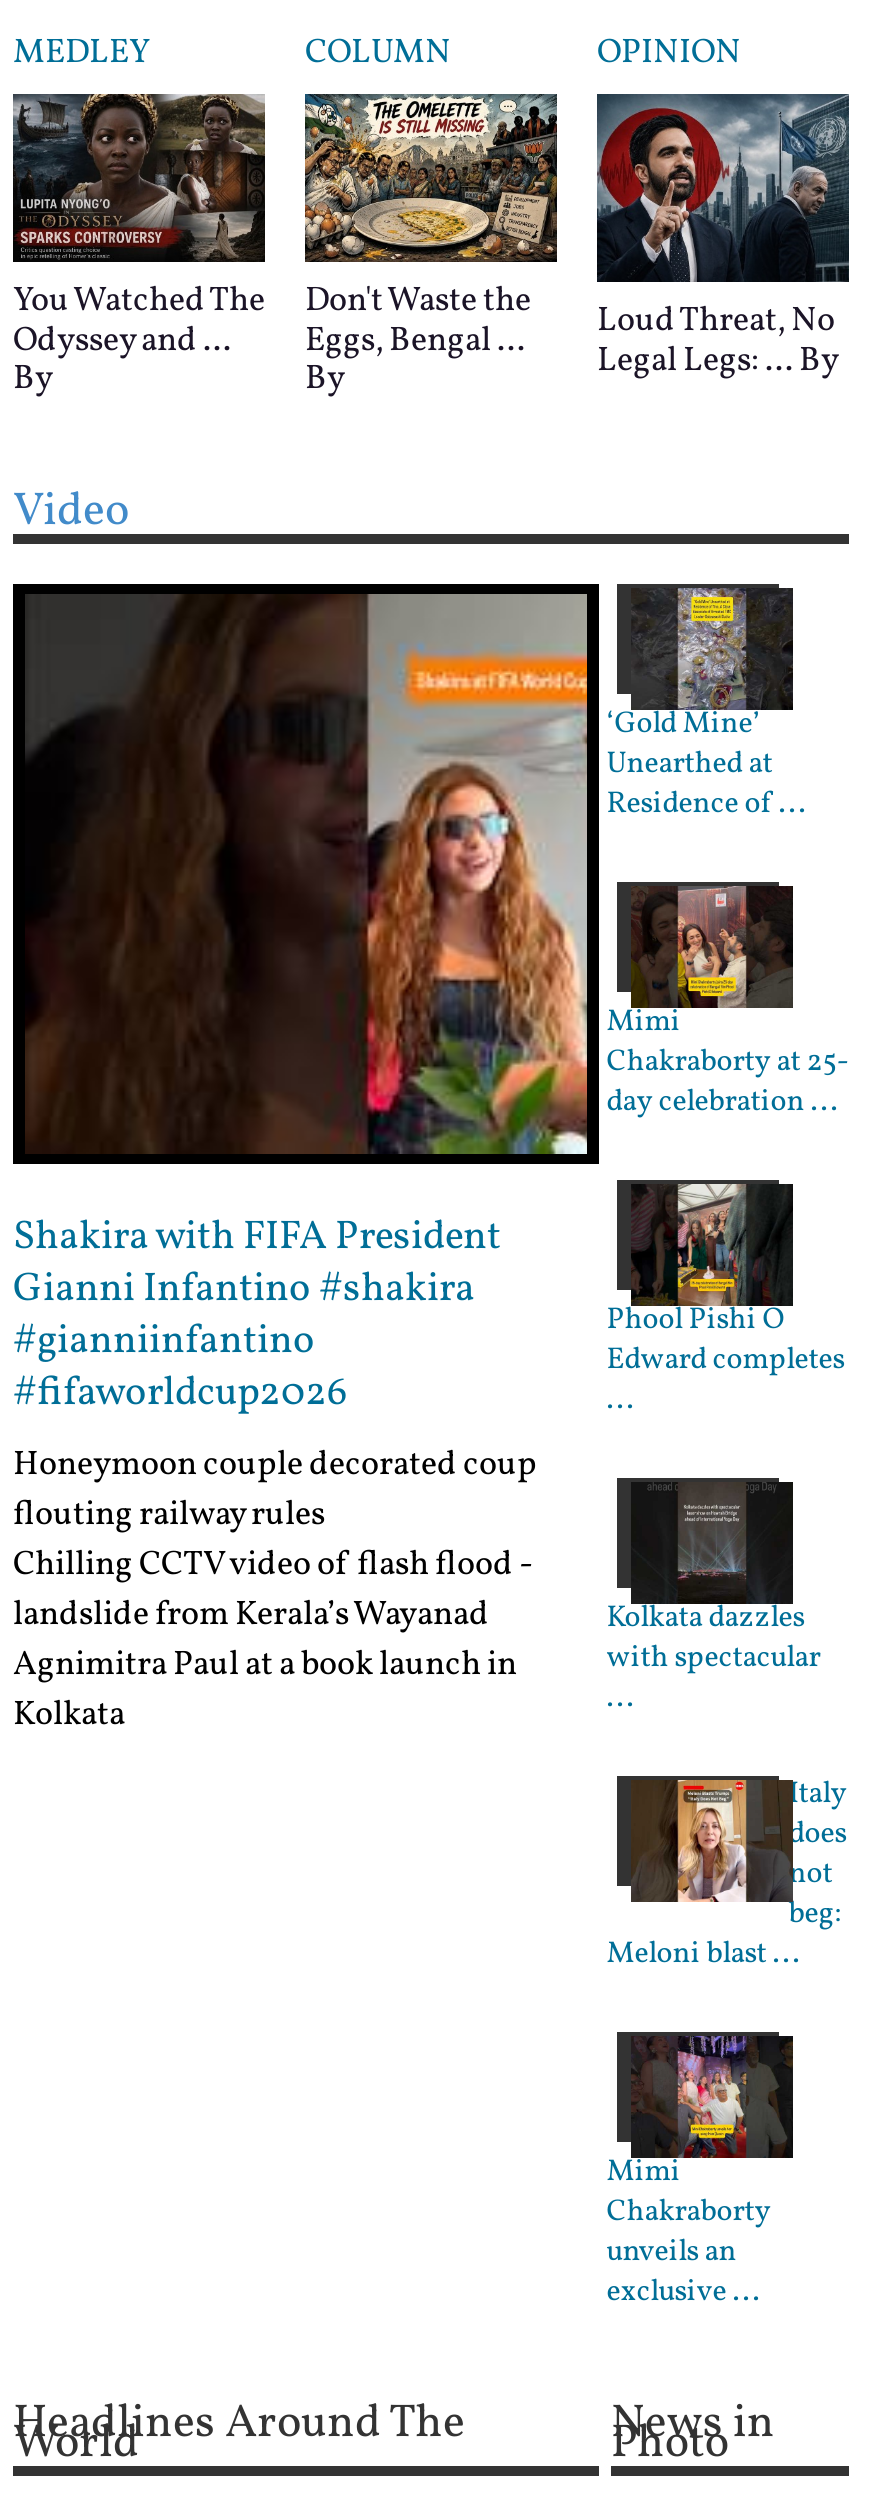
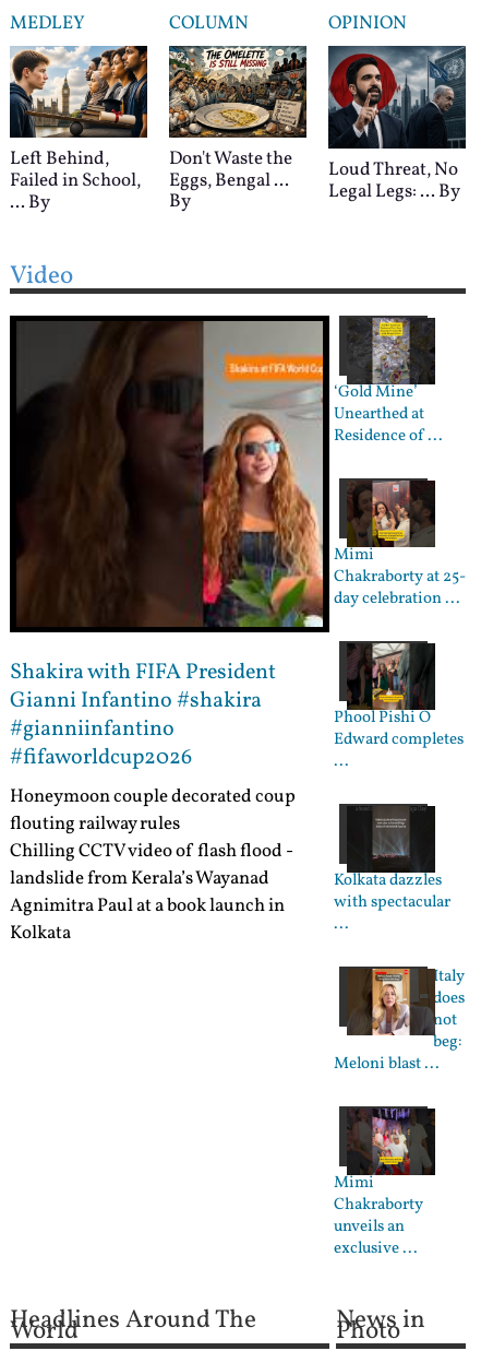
- [image]
- You Watched The
- Odyssey and ...
- By
+ [image]
+ Left Behind,
+ Failed in School,
+ ... By
